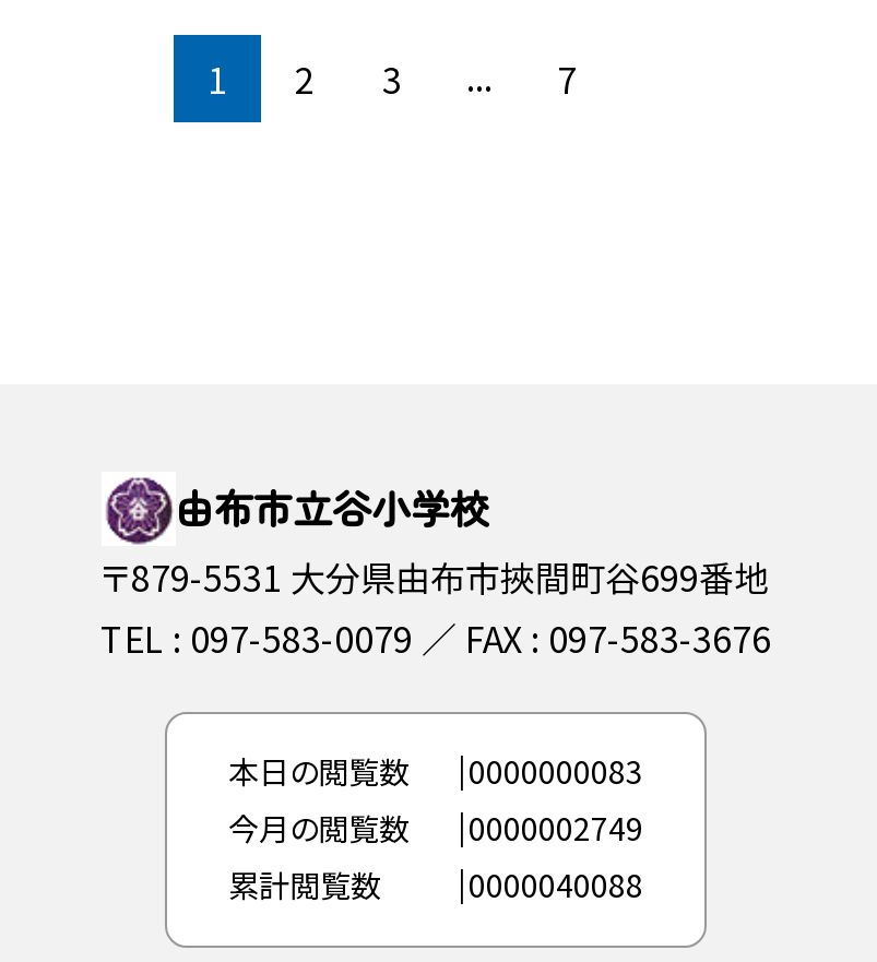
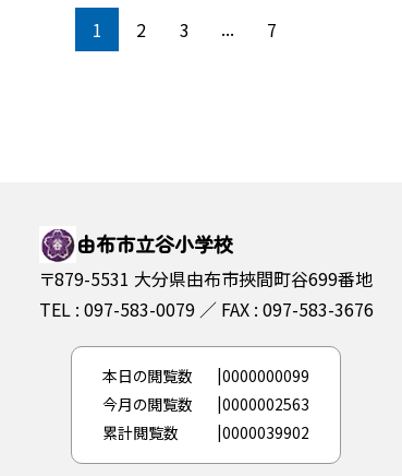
- 本日の閲覧数 0000000083
+ 本日の閲覧数 0000000099

- 今月の閲覧数 0000002749
+ 今月の閲覧数 0000002563

- 累計閲覧数 0000040088
+ 累計閲覧数 0000039902
